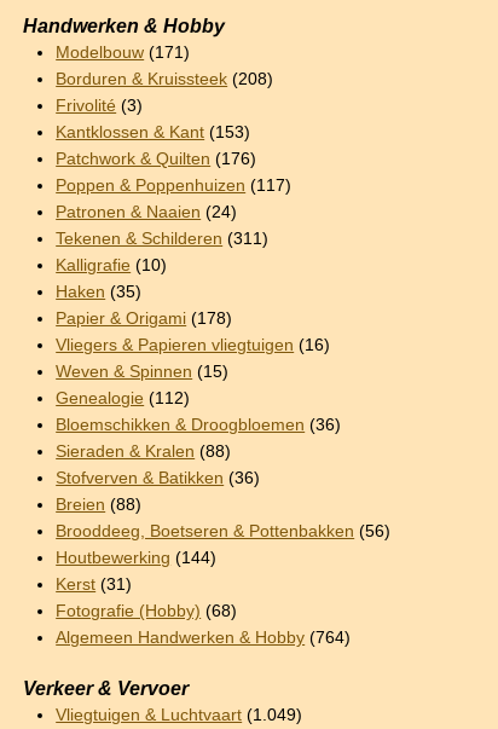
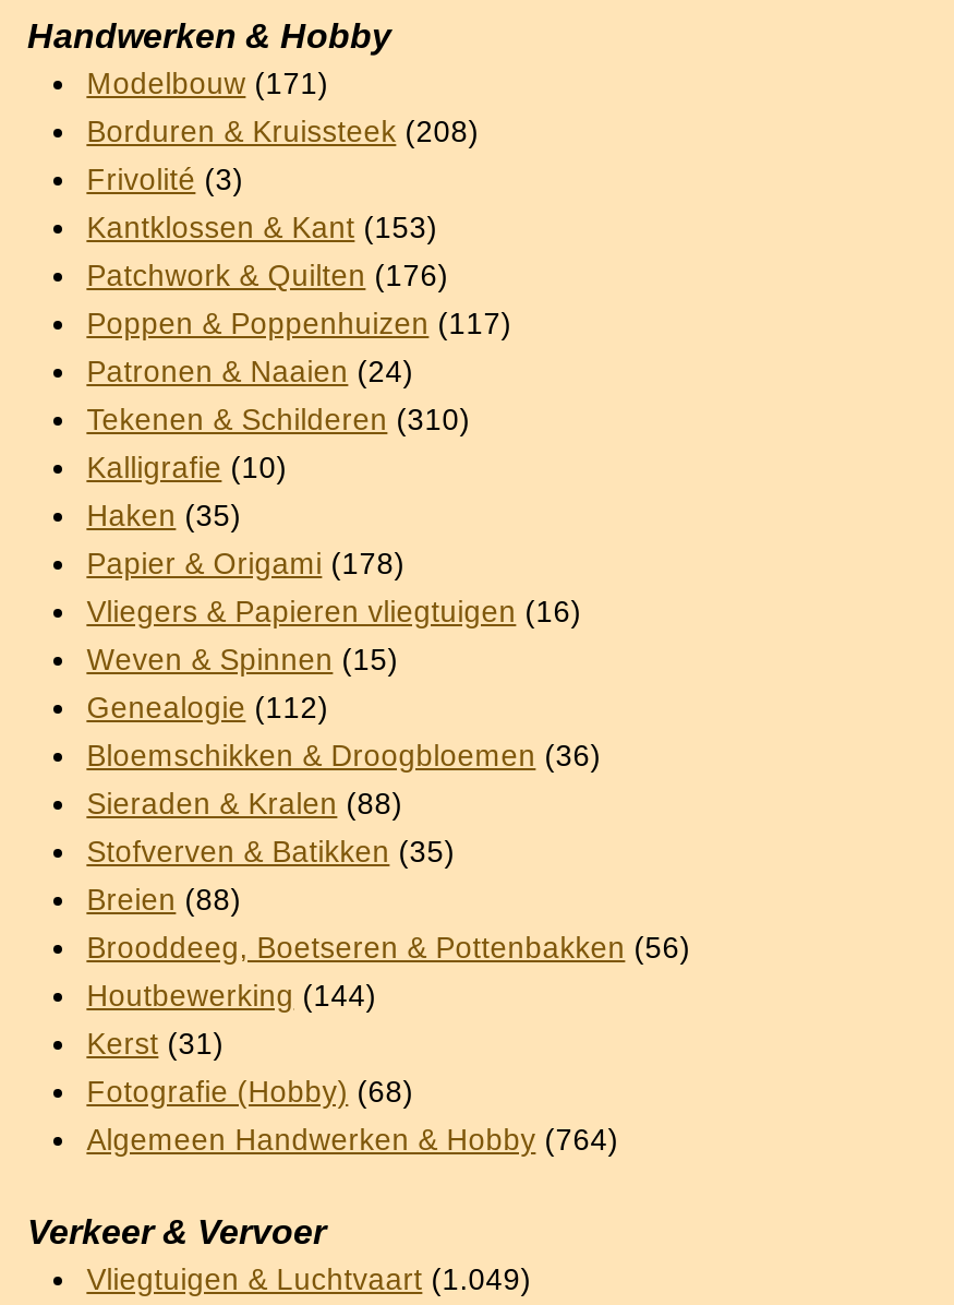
- Tekenen & Schilderen (311)
+ Tekenen & Schilderen (310)

- Stofverven & Batikken (36)
+ Stofverven & Batikken (35)
